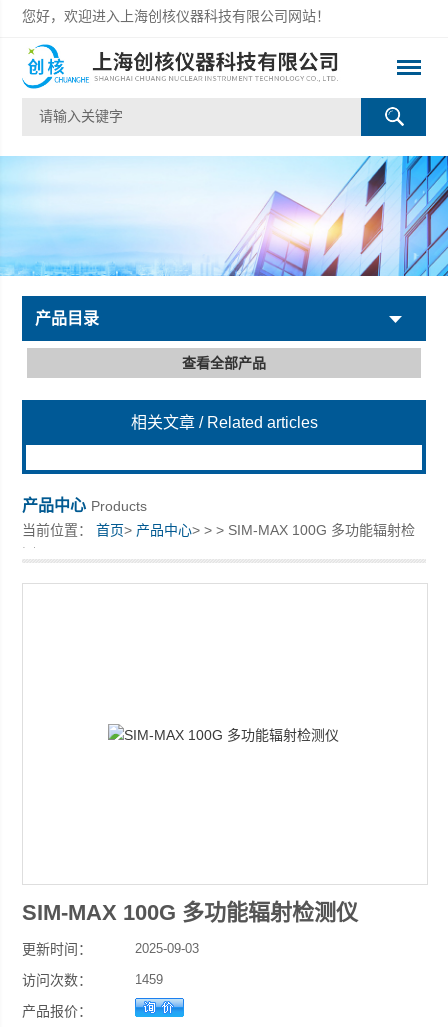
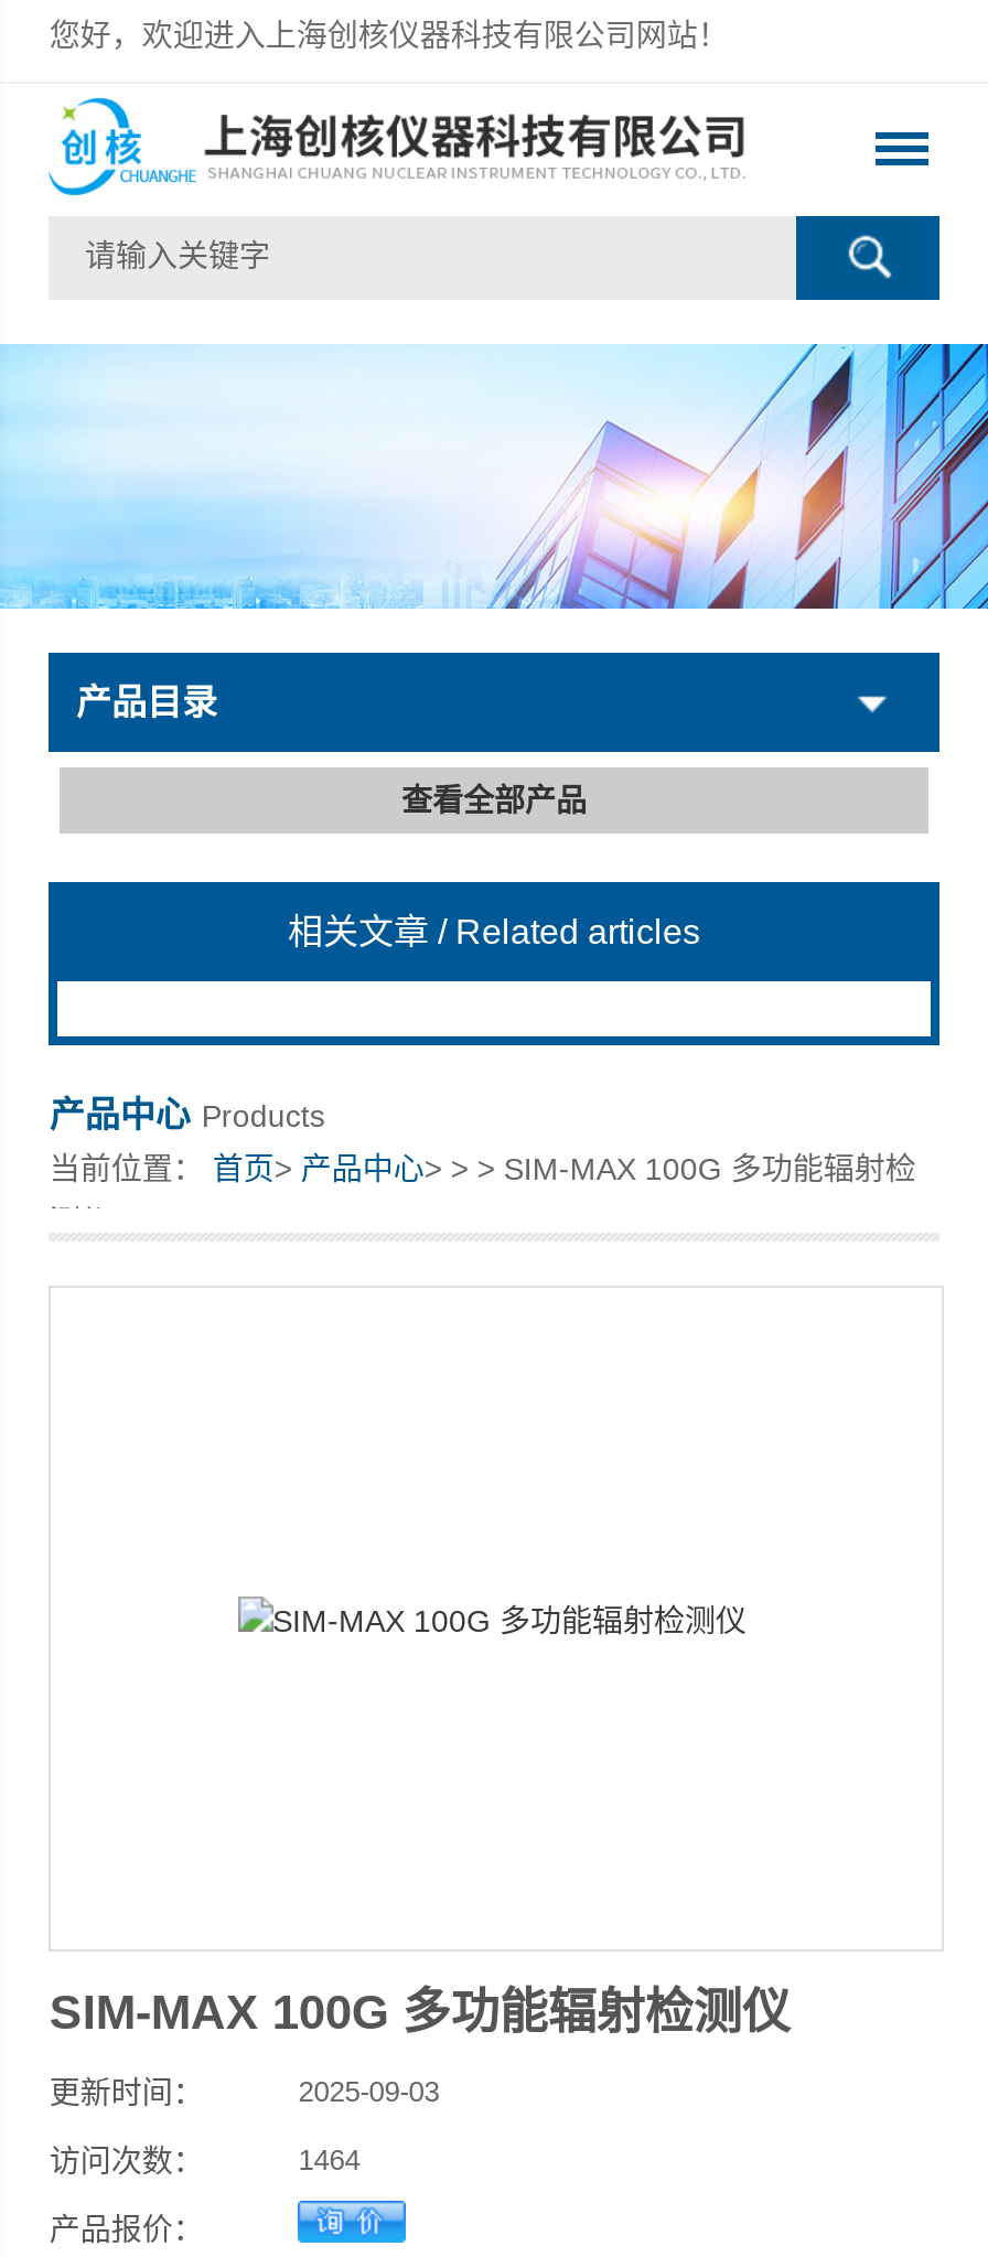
- 1459
+ 1464
